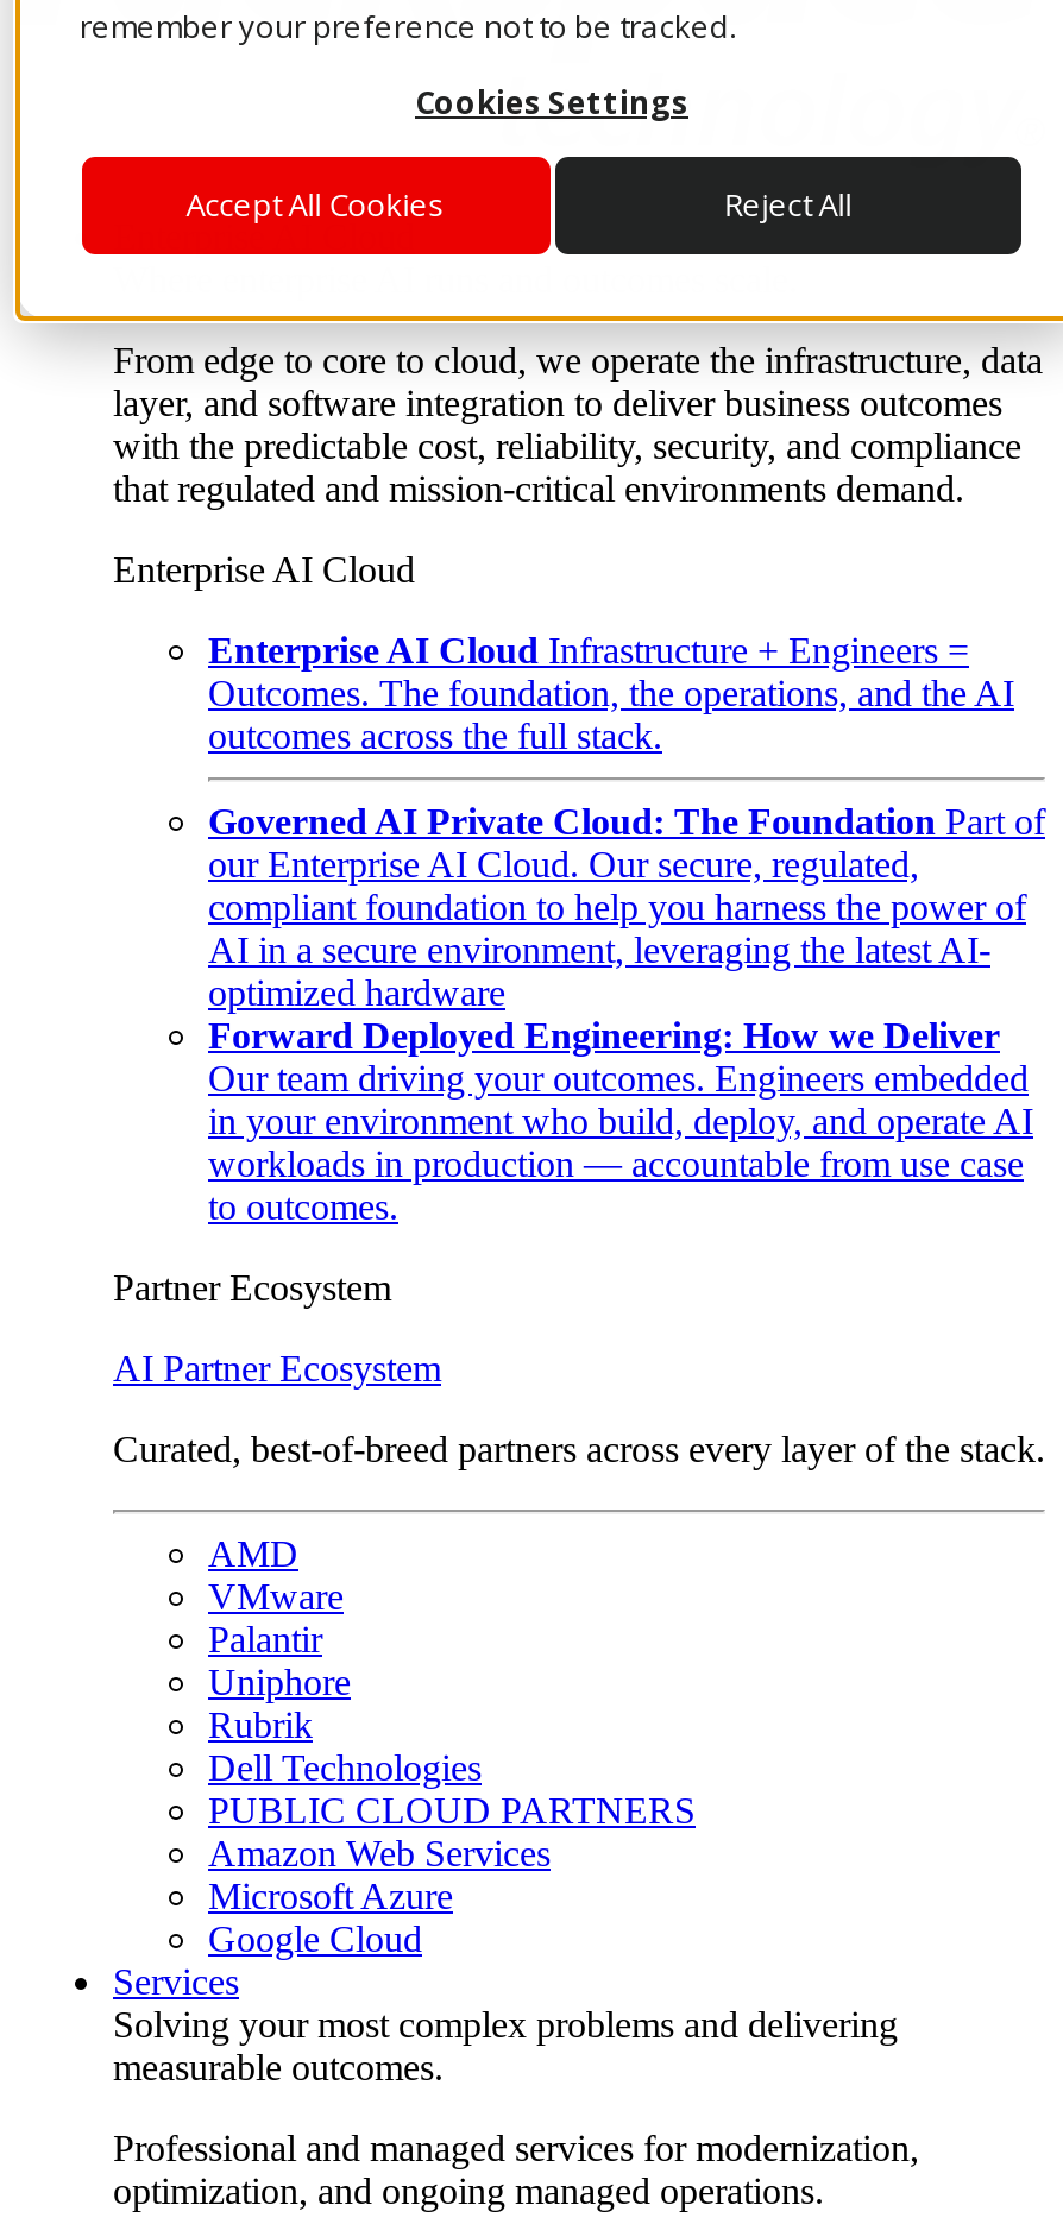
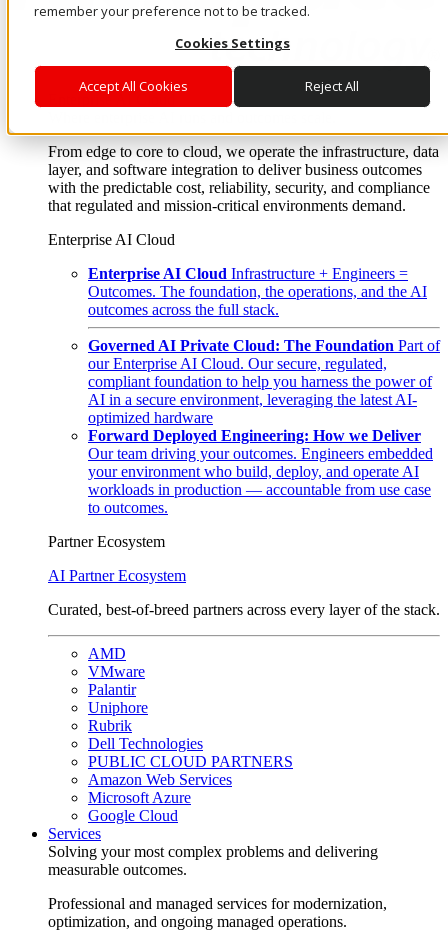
- in your environment who build, deploy, and operate AI
+ your environment who build, deploy, and operate AI
